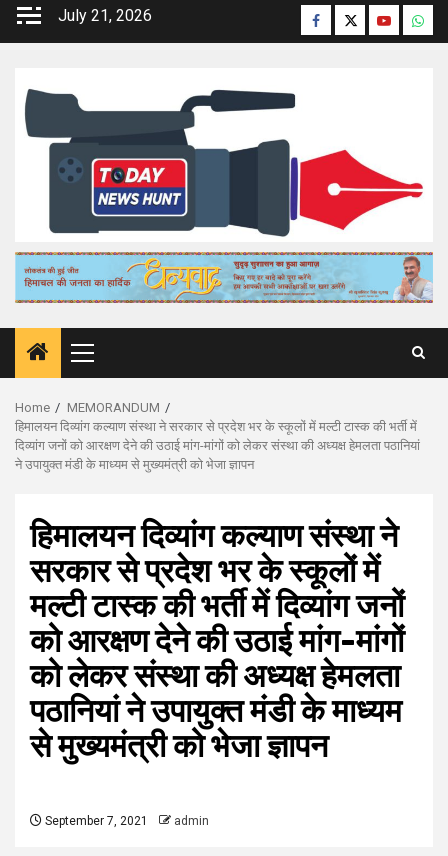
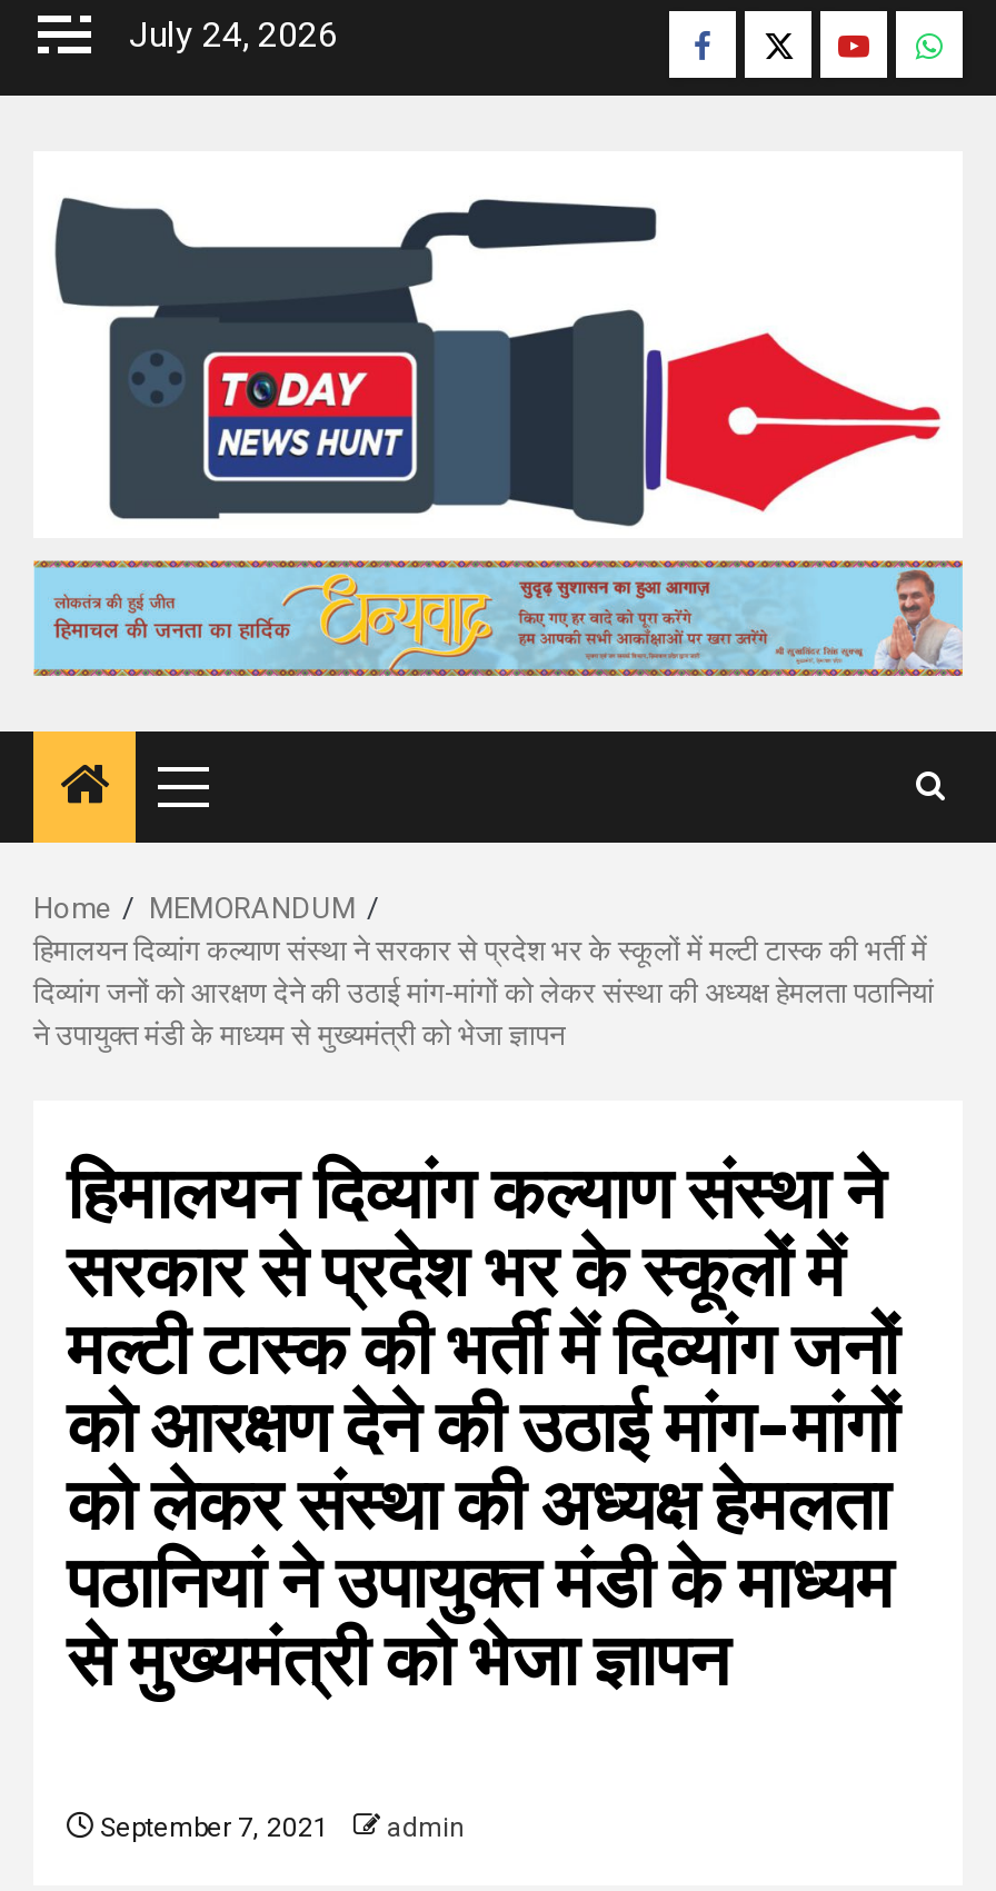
- July 21, 2026
+ July 24, 2026
